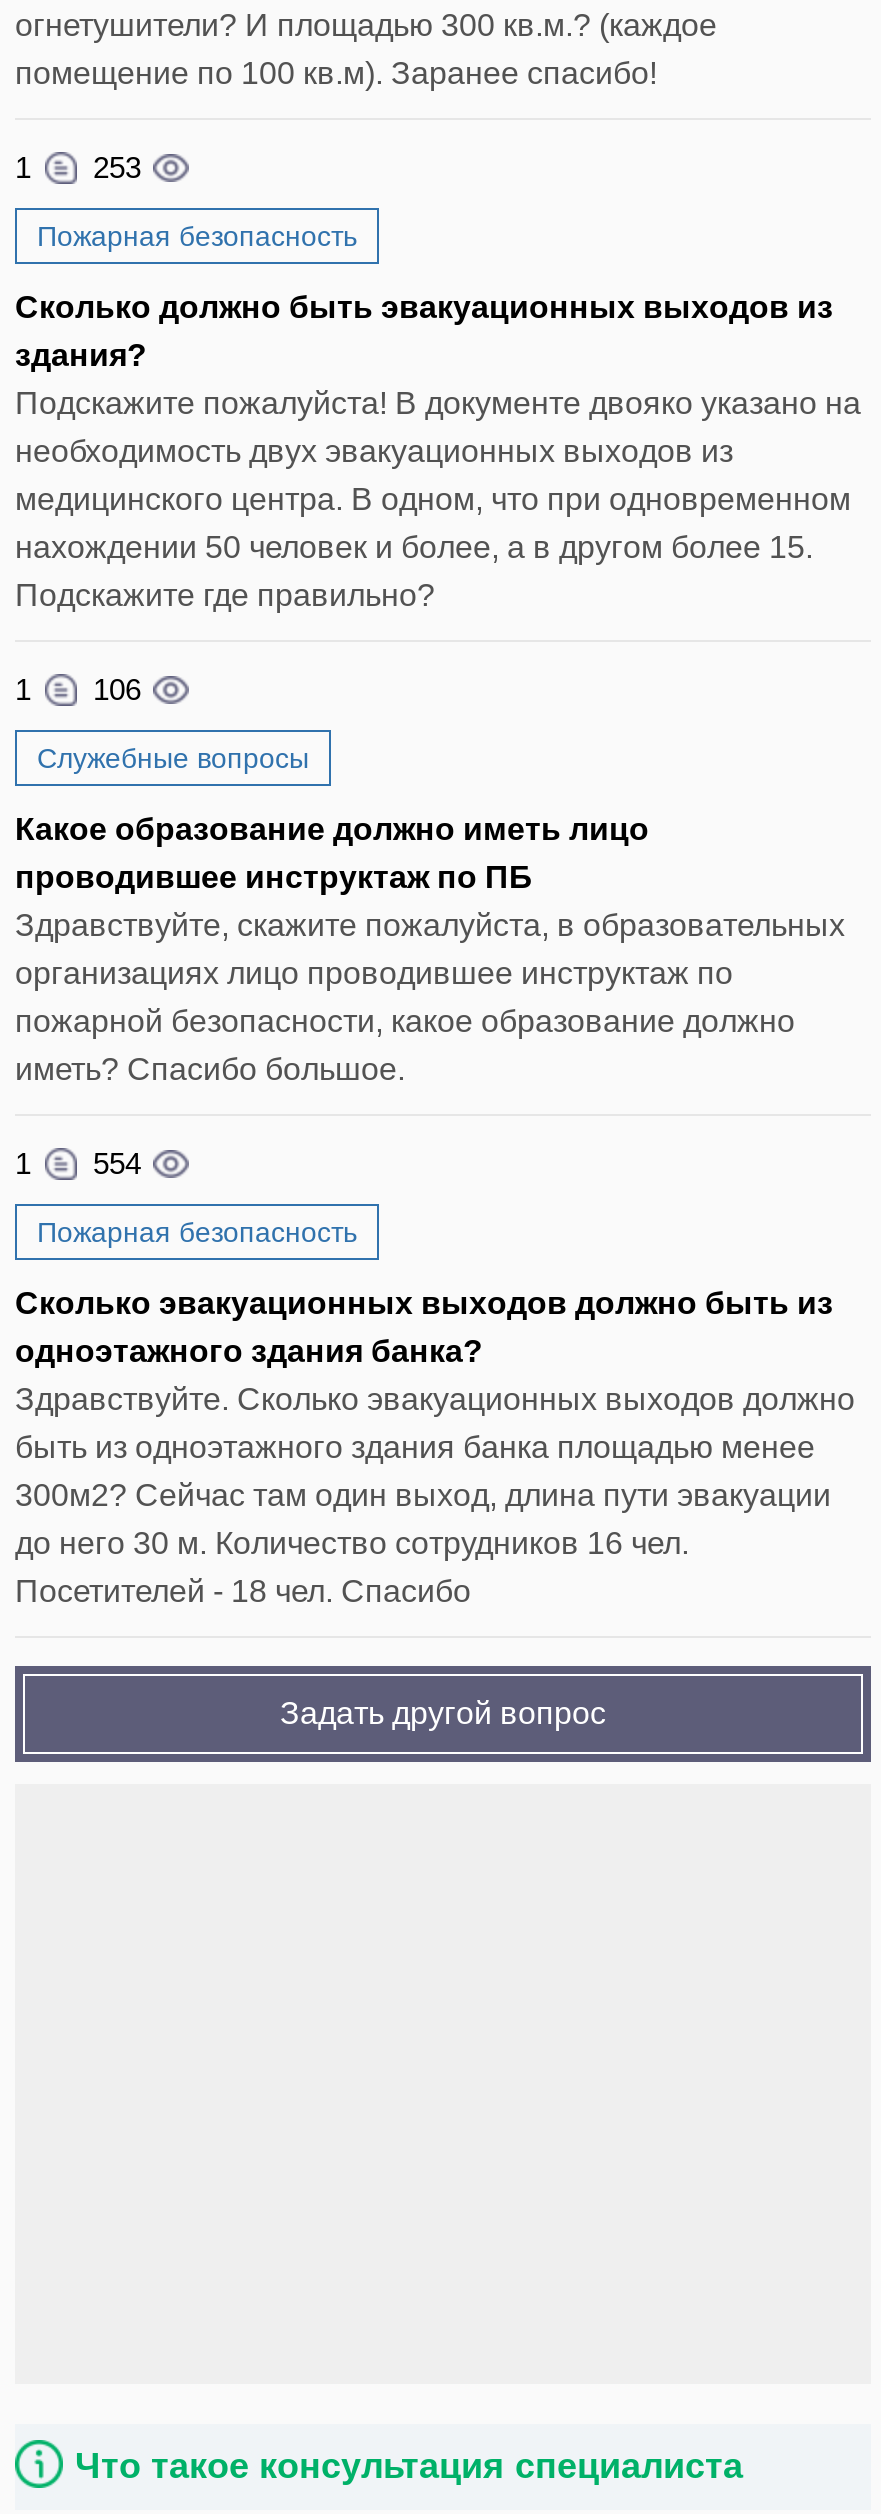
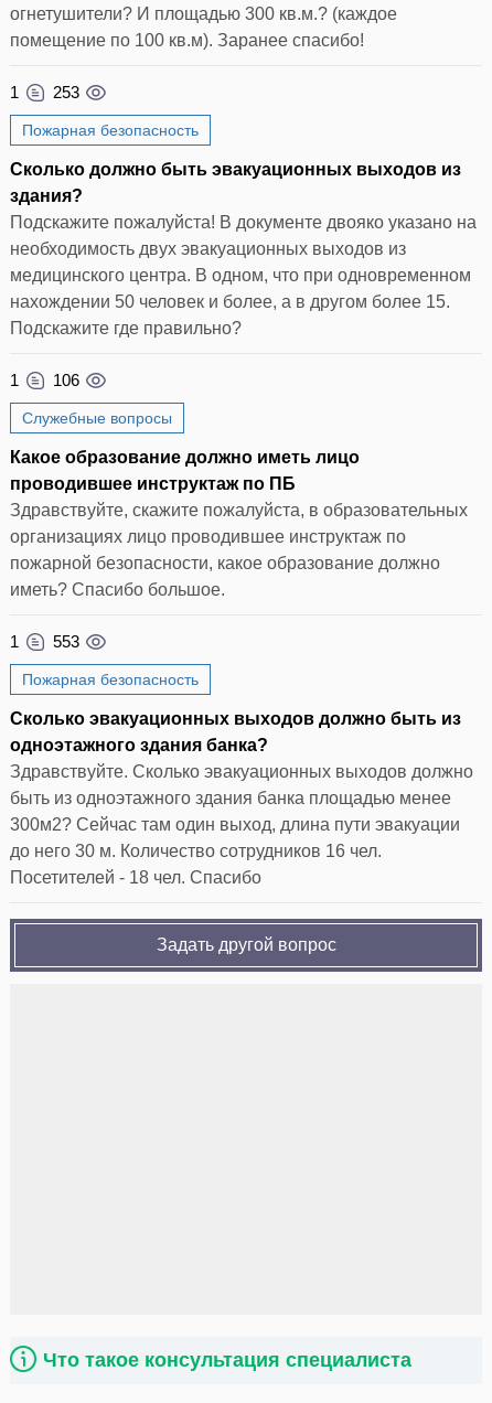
- 1 554
+ 1 553
